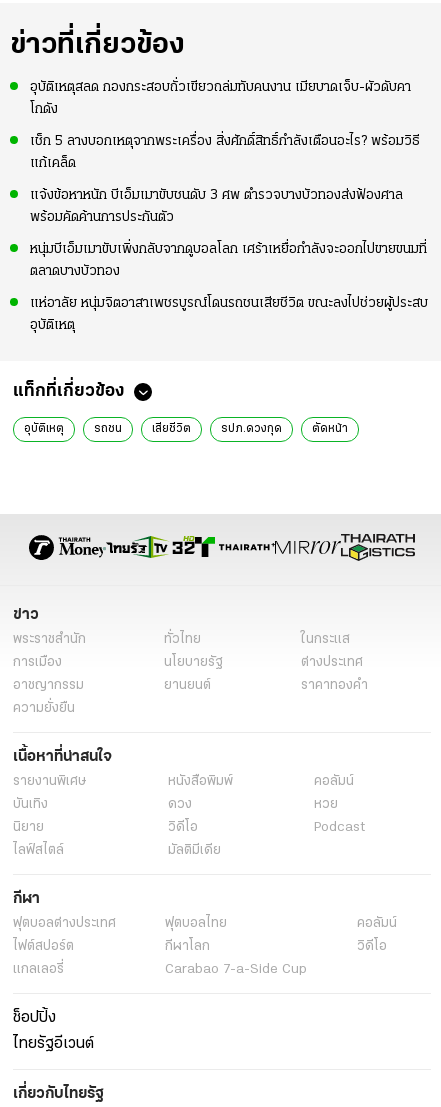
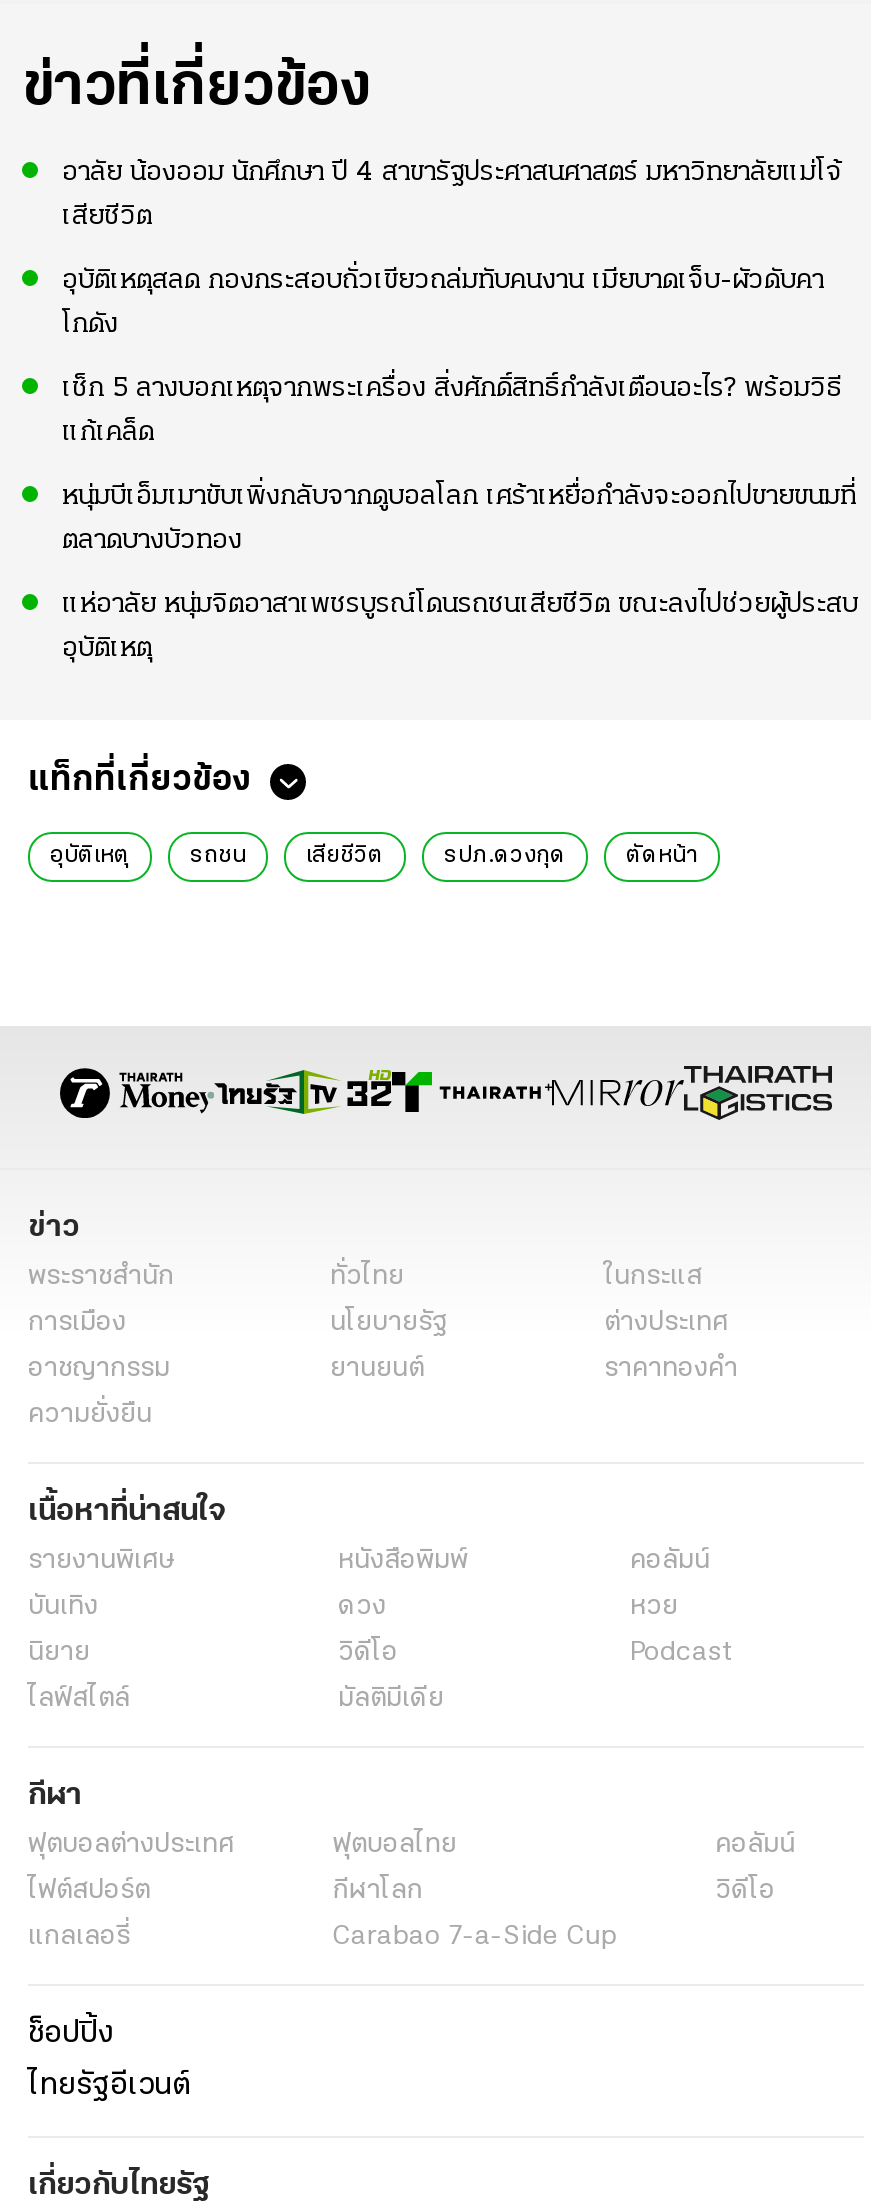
+ อาลัย น้องออม นักศึกษา ปี 4 สาขารัฐประศาสนศาสตร์ มหาวิทยาลัยแม่โจ้
+ เสียชีวิต

moved down: อุบัติเหตุสลด กองกระสอบถั่วเขียวถล่มทับคนงาน เมียบาดเจ็บ-ผัวดับคา | โกดัง | เช็ก 5 ลางบอกเหตุจากพระเครื่อง สิ่งศักดิ์สิทธิ์กำลังเตือนอะไร? พร้อมวิธี | แก้เคล็ด

- แจ้งข้อหาหนัก บีเอ็มเมาขับชนดับ 3 ศพ ตำรวจบางบัวทองส่งฟ้องศาล
- พร้อมคัดค้านการประกันตัว
